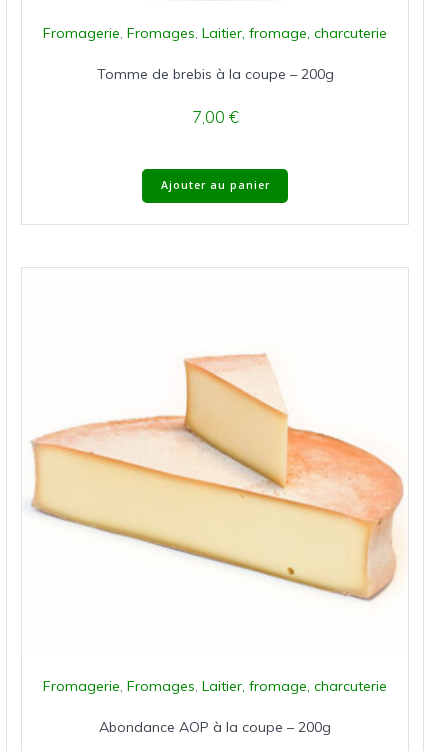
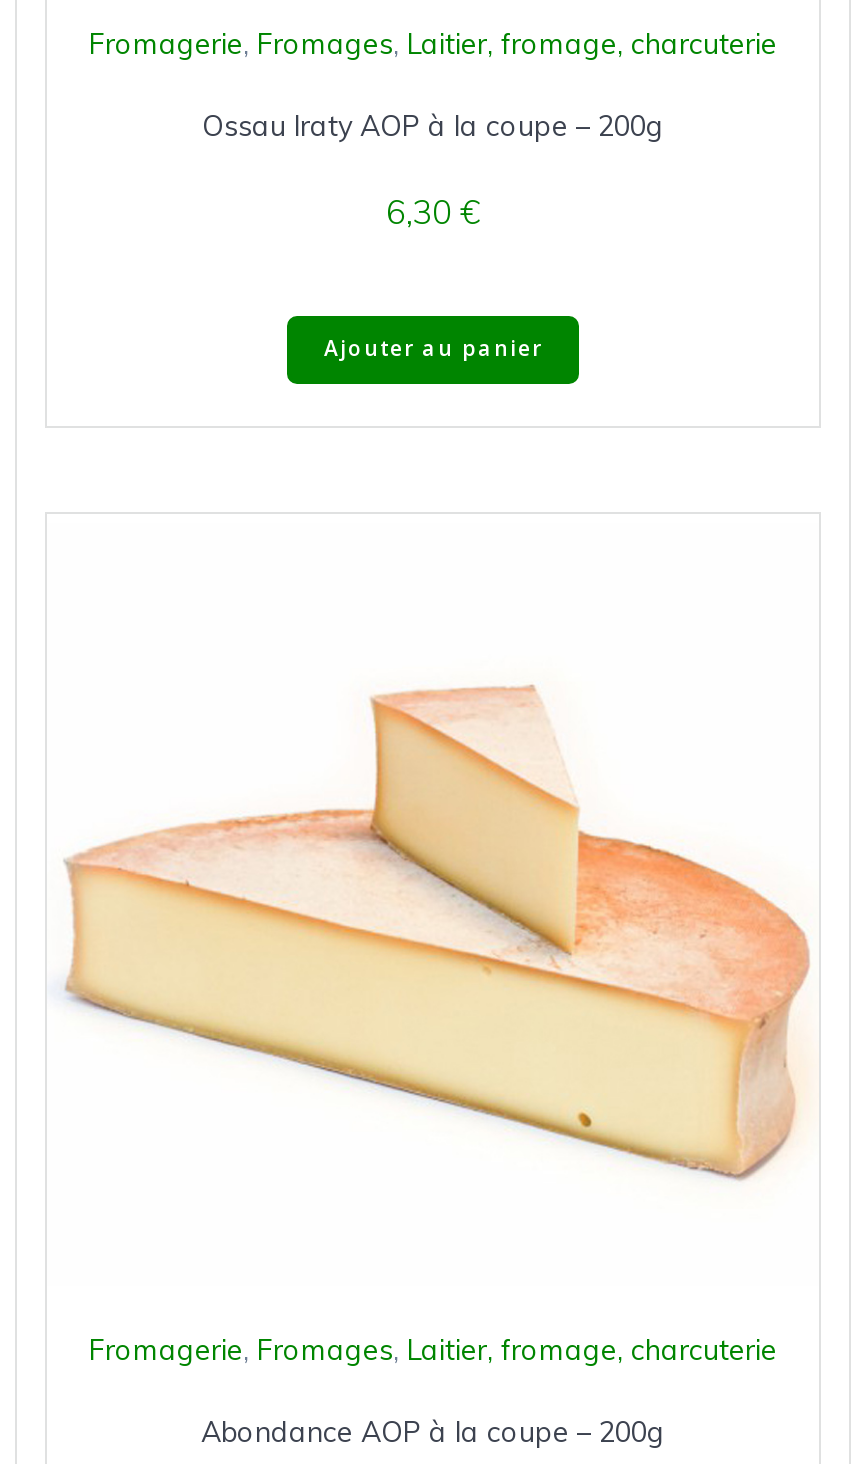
- Tomme de brebis à la coupe – 200g
+ Ossau Iraty AOP à la coupe – 200g

- 7,00 €
+ 6,30 €
